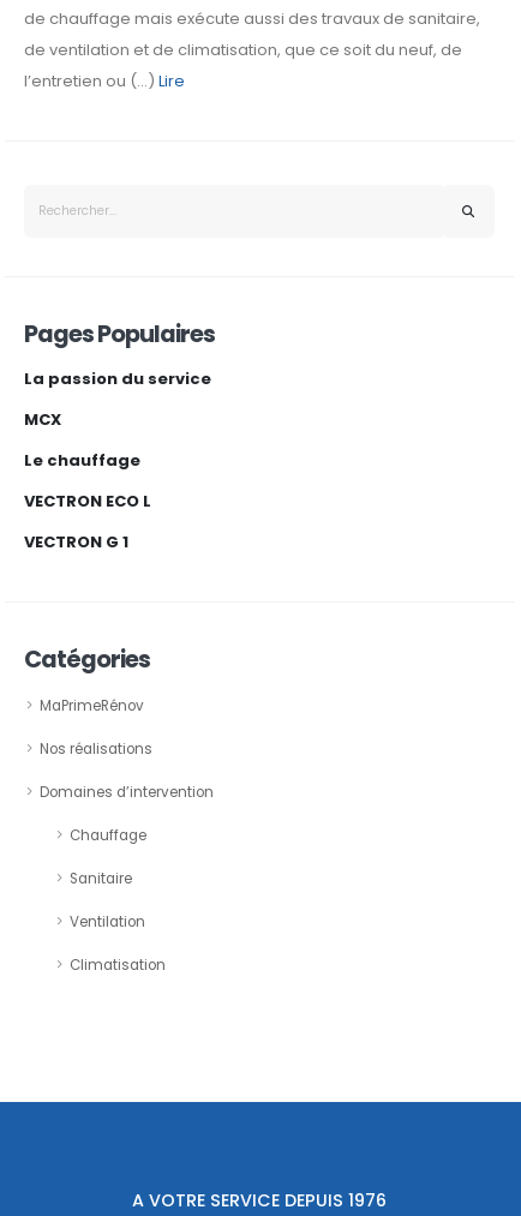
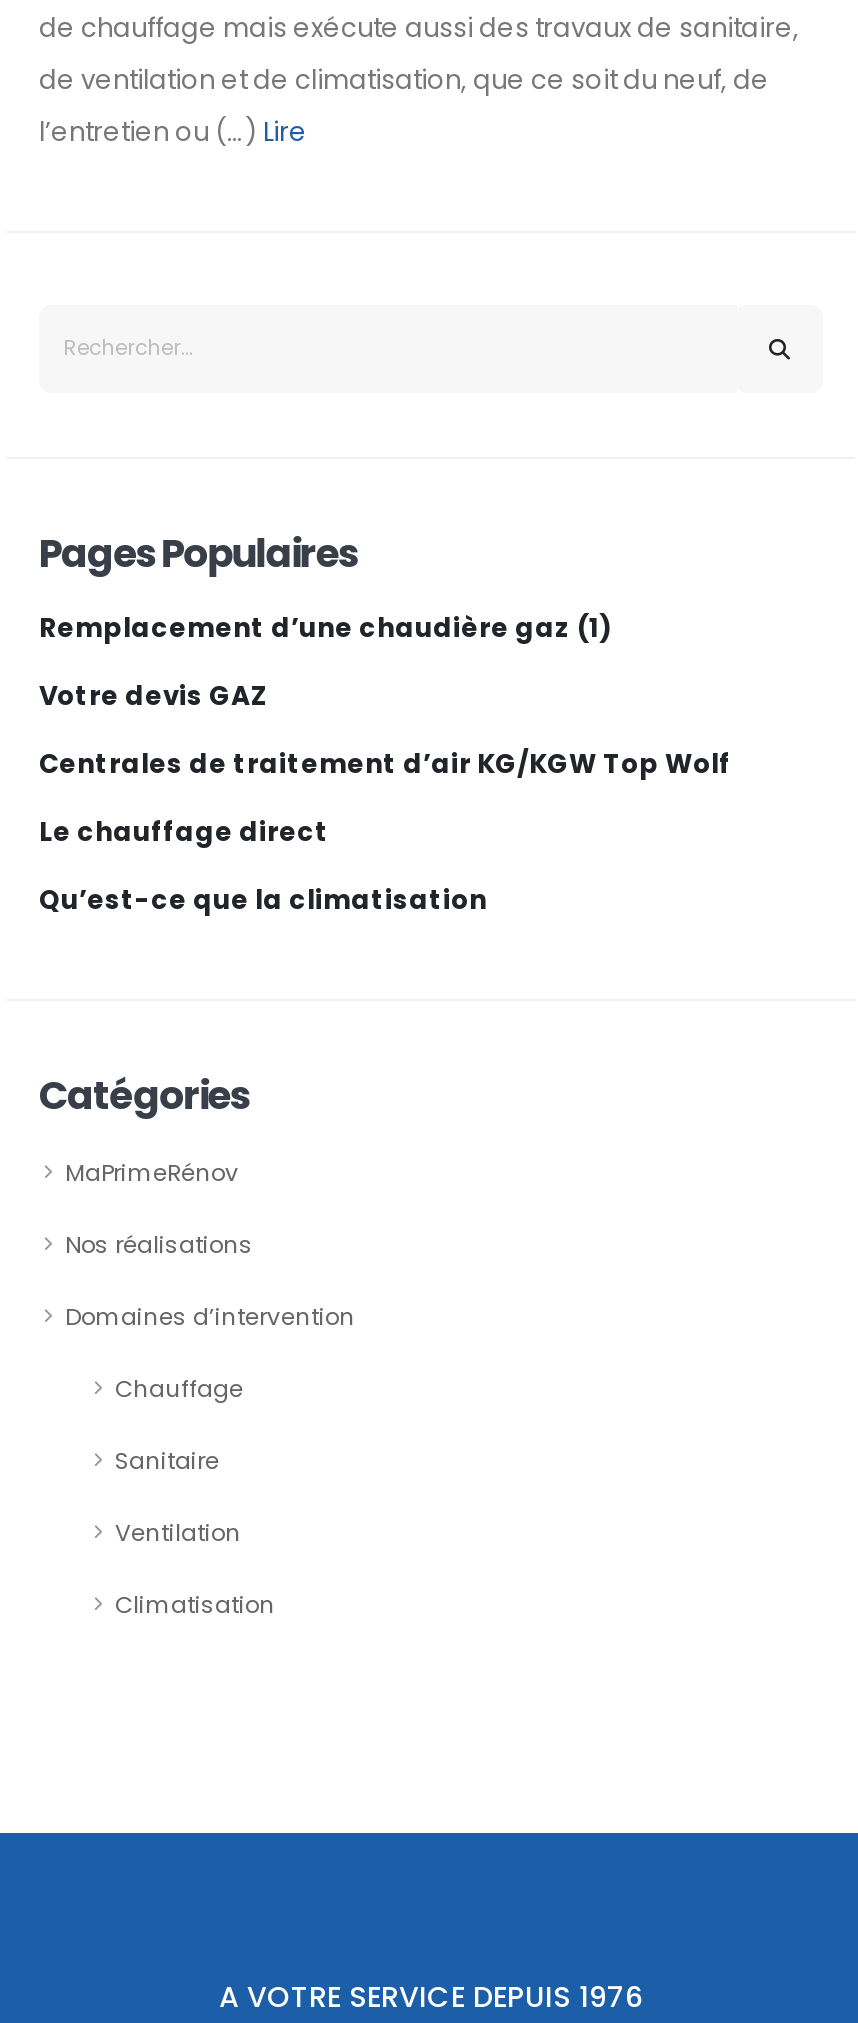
- La passion du service
+ Remplacement d’une chaudière gaz (1)

- MCX
+ Votre devis GAZ

- Le chauffage
+ Centrales de traitement d’air KG/KGW Top Wolf

- VECTRON ECO L
+ Le chauffage direct

- VECTRON G 1
+ Qu’est-ce que la climatisation
